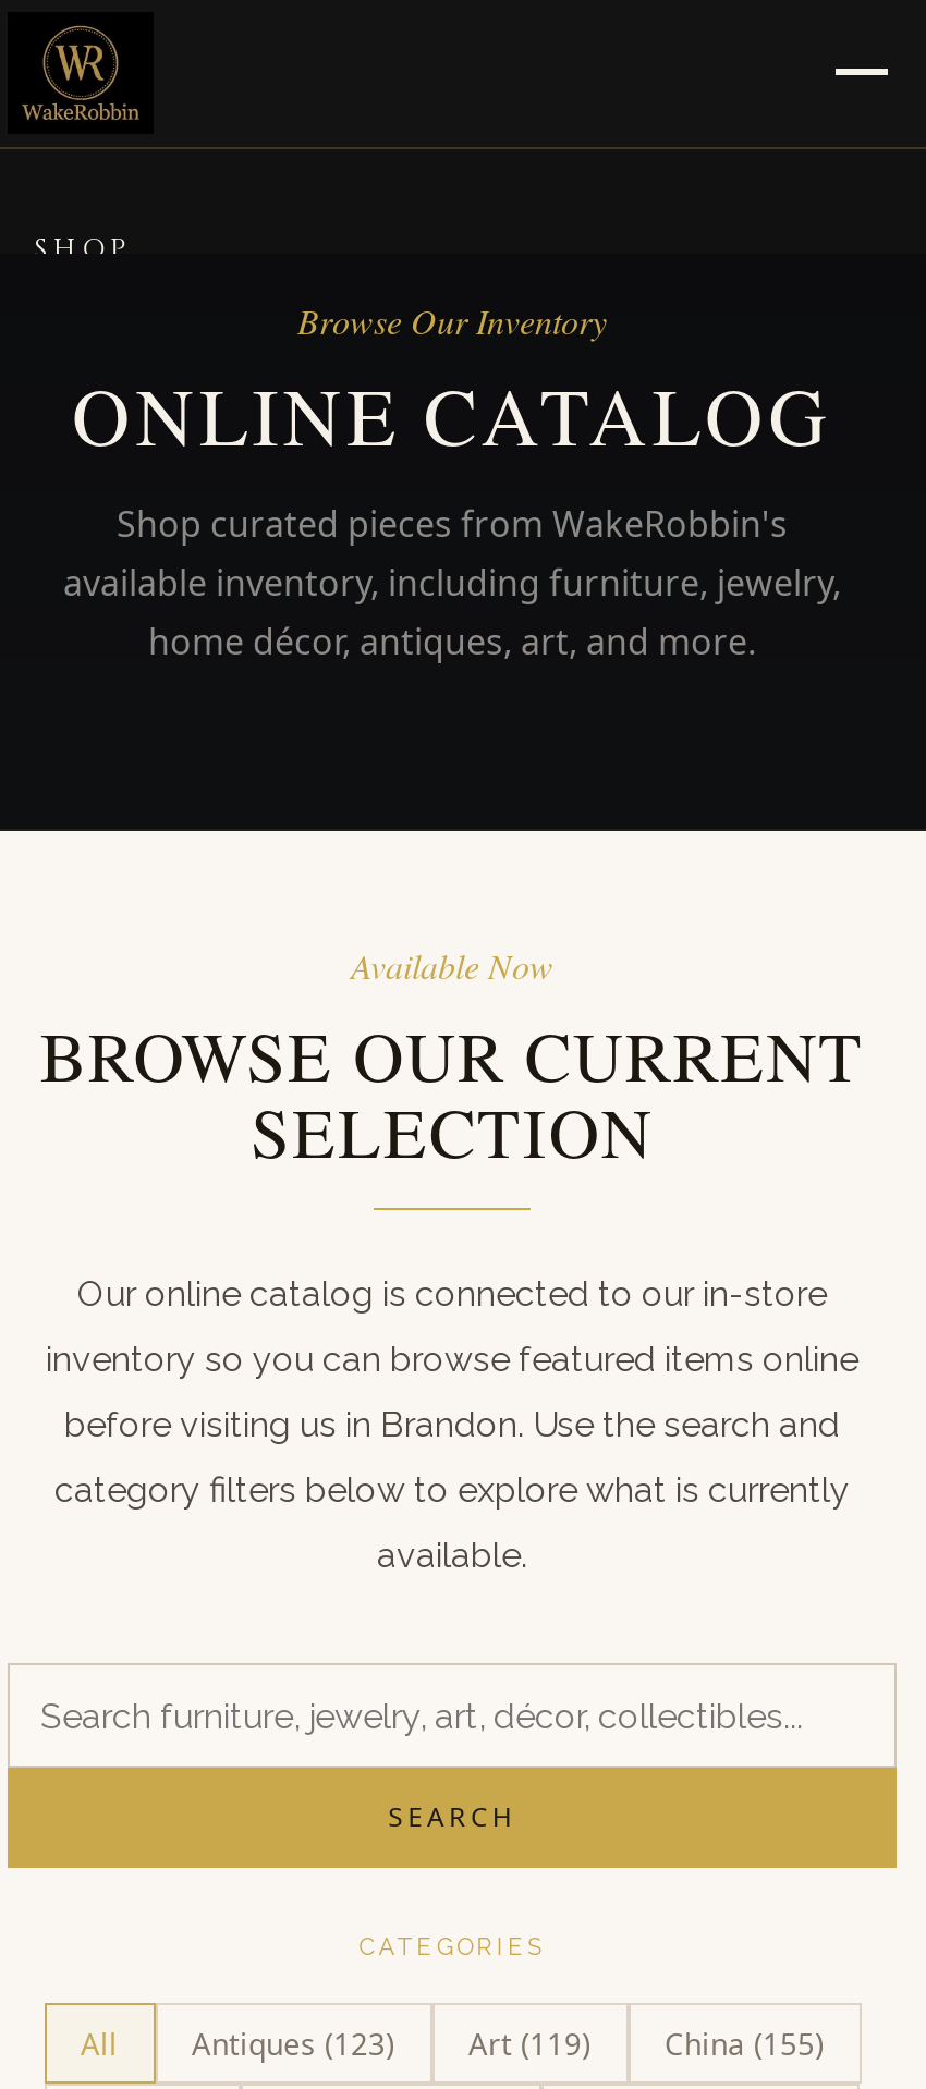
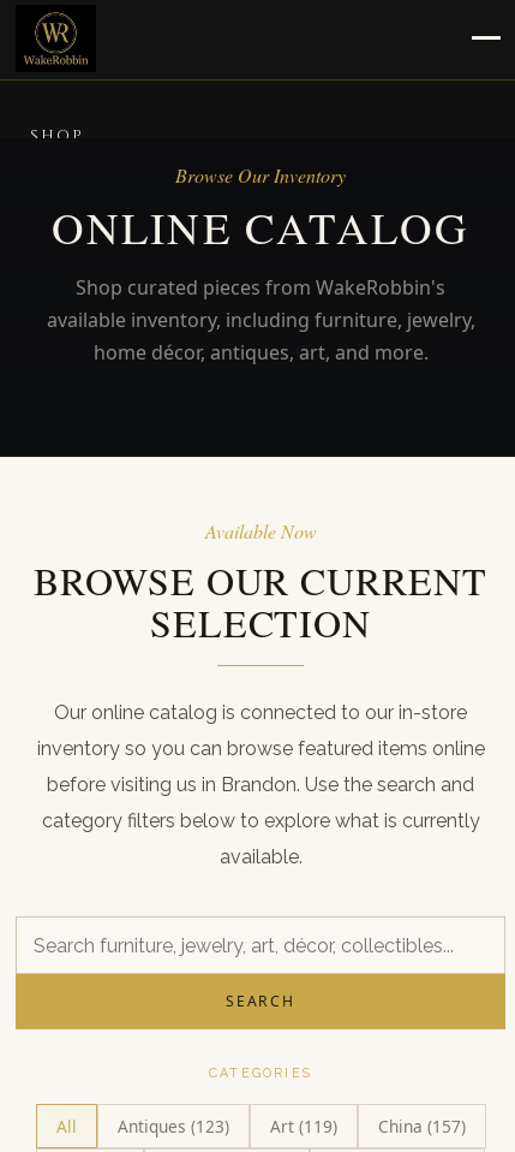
- All Antiques (123) Art (119) China (155)
+ All Antiques (123) Art (119) China (157)
